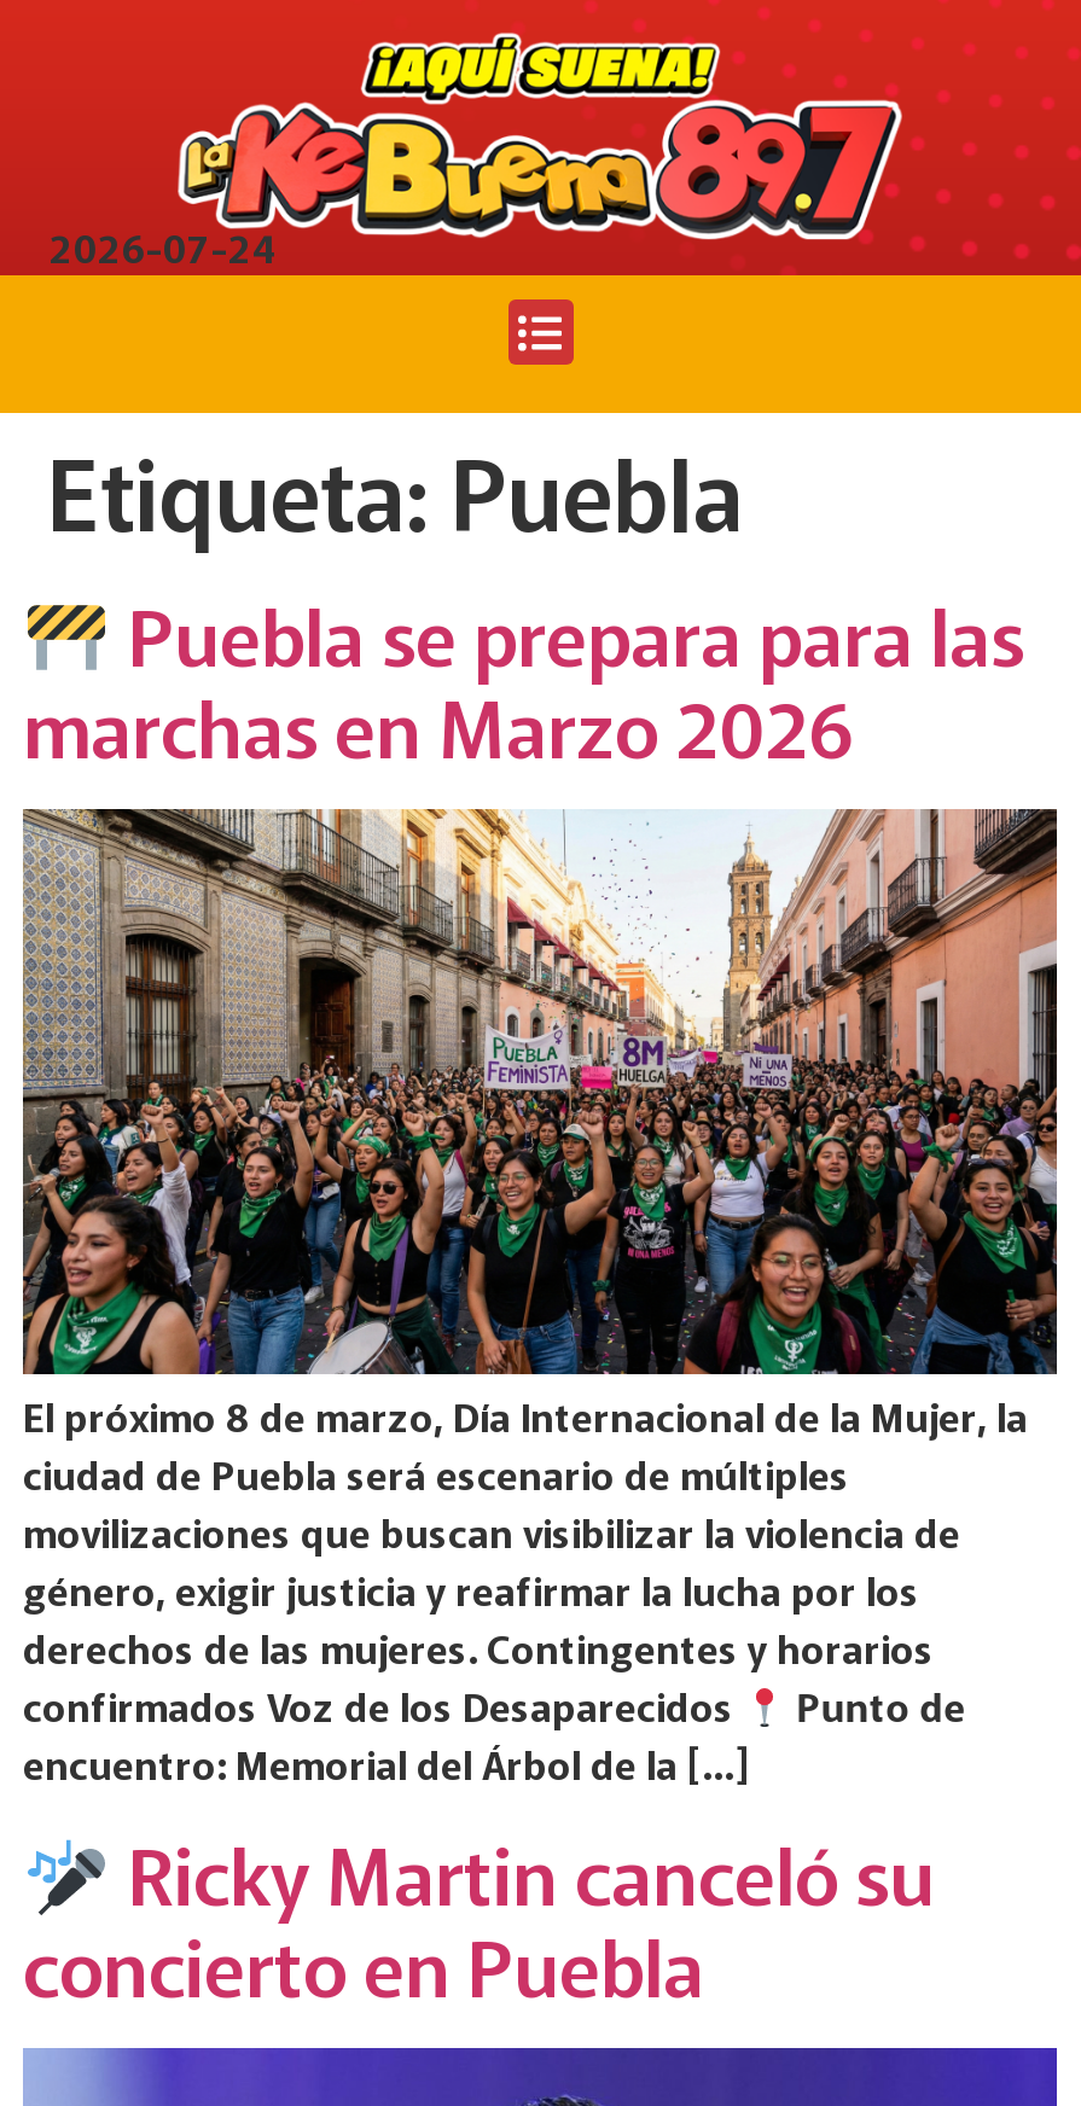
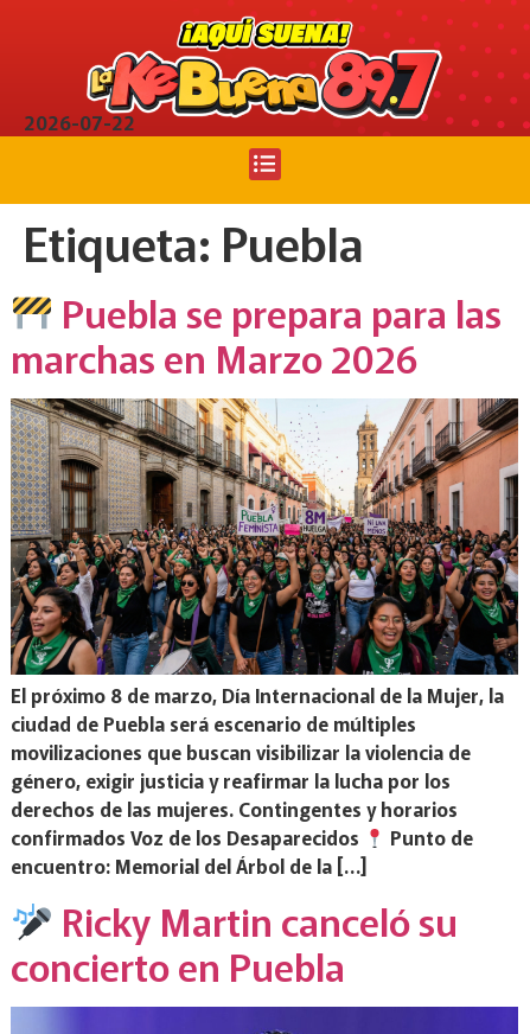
- 2026-07-24
+ 2026-07-22
